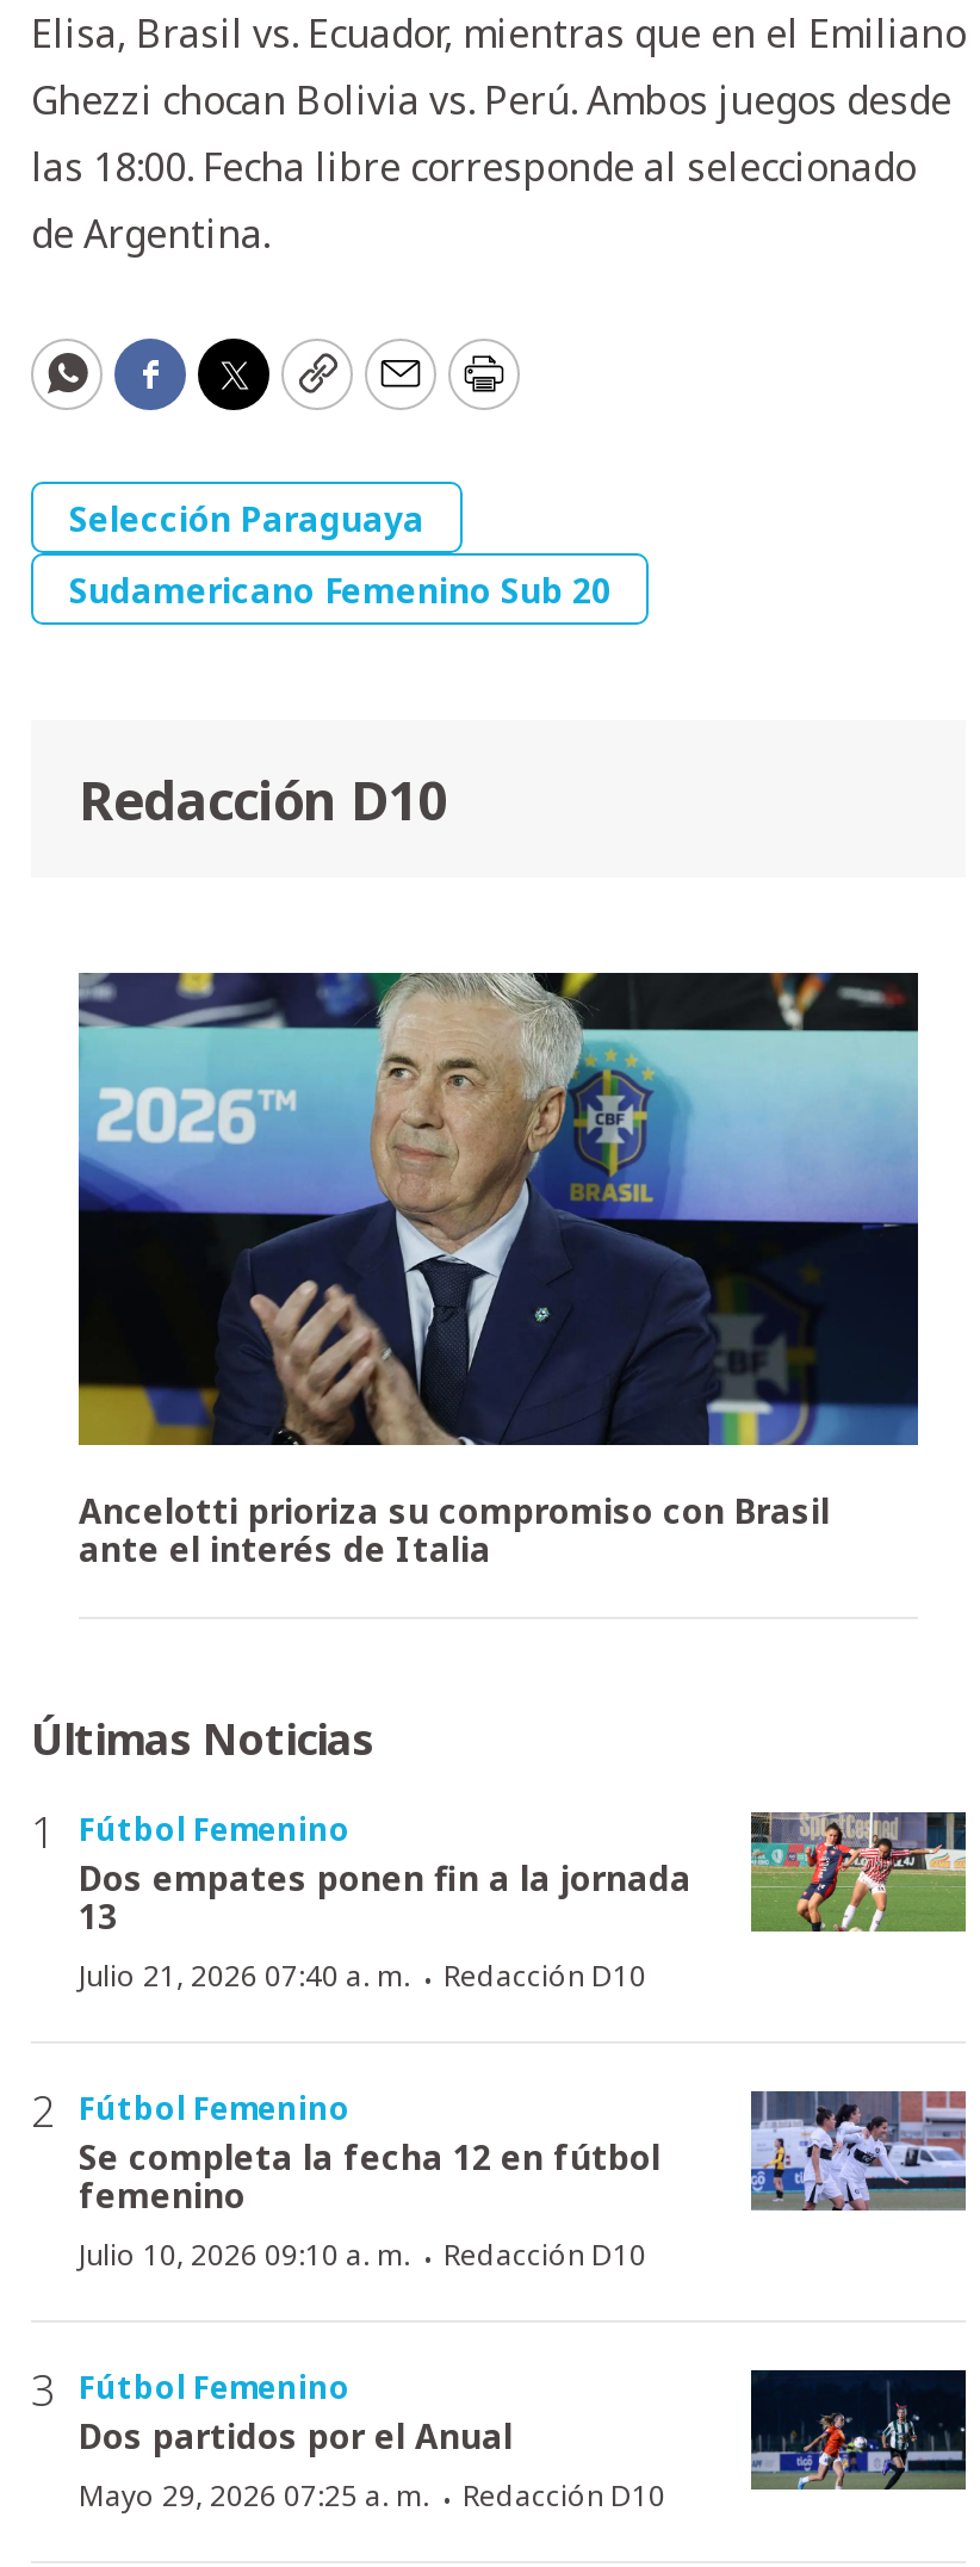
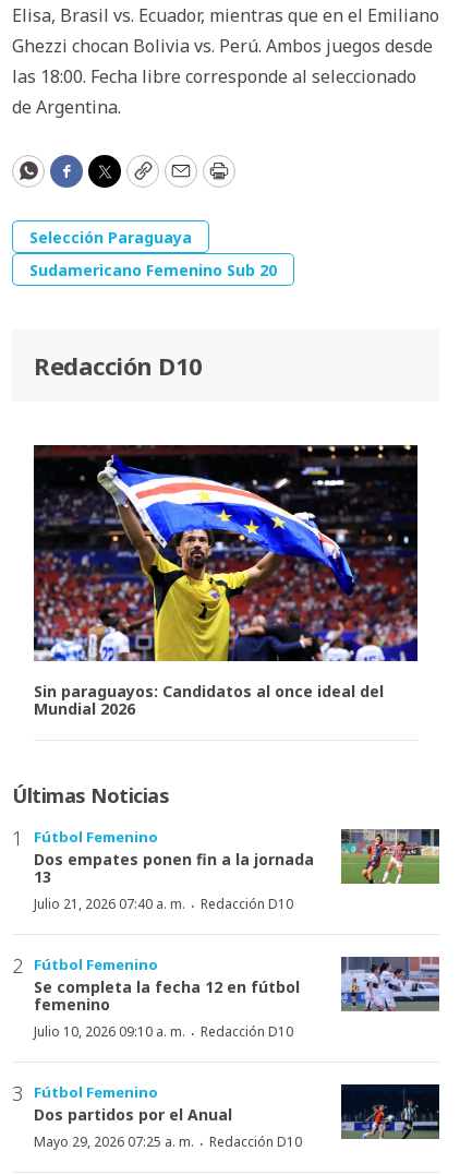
- [image]
- Ancelotti prioriza su compromiso con Brasil
- ante el interés de Italia
+ [image]
+ Sin paraguayos: Candidatos al once ideal del
+ Mundial 2026
